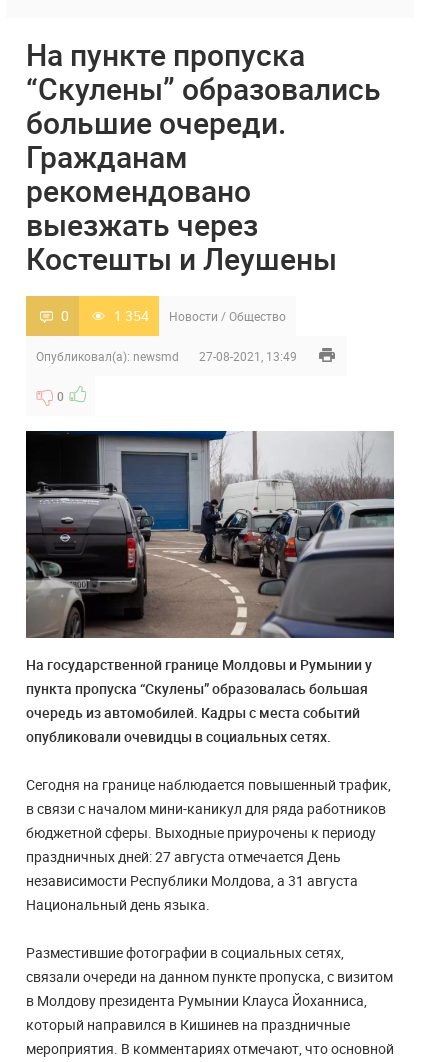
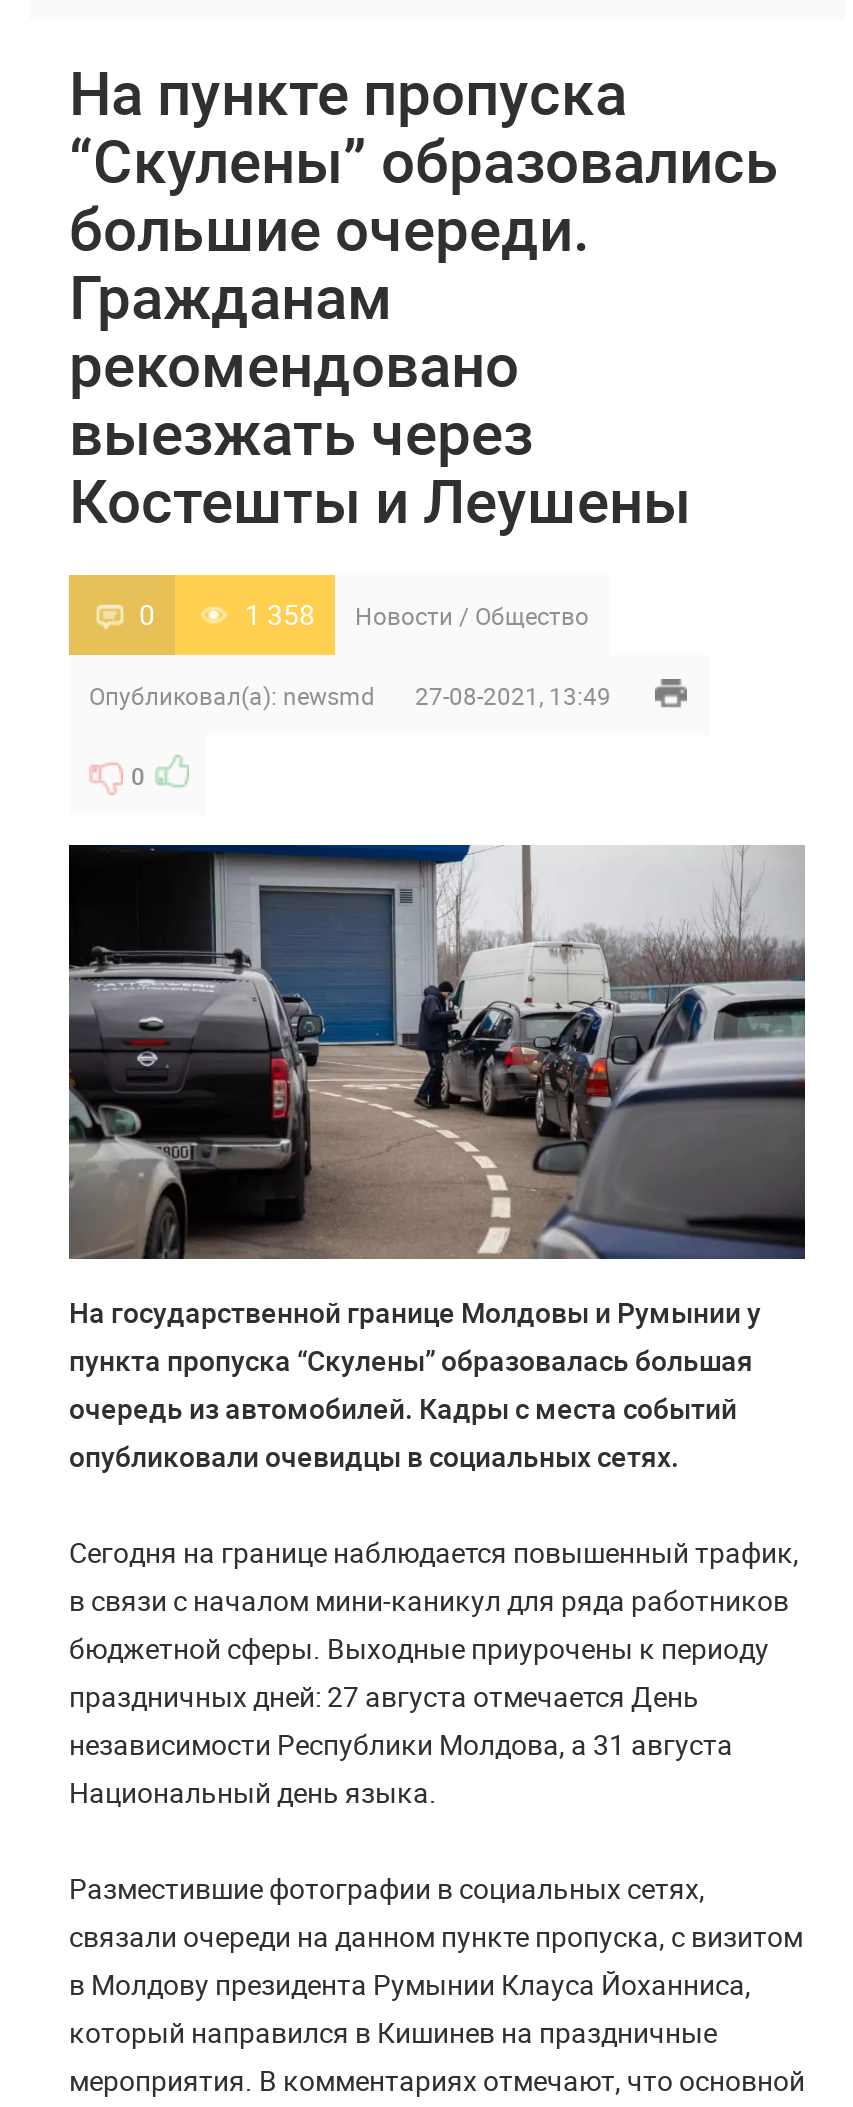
- 1 354 Новости / Общество
+ 1 358 Новости / Общество
